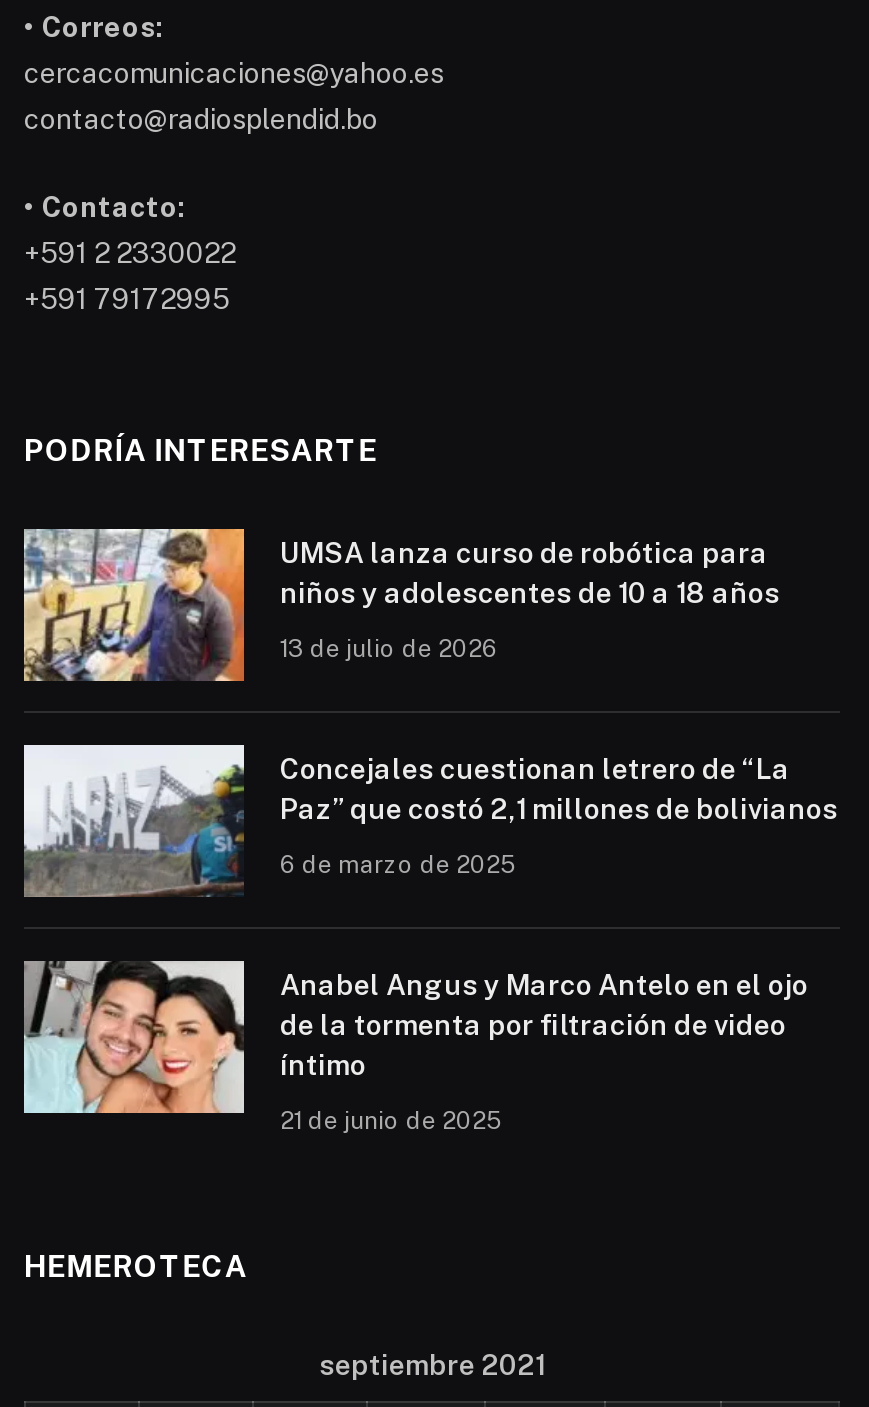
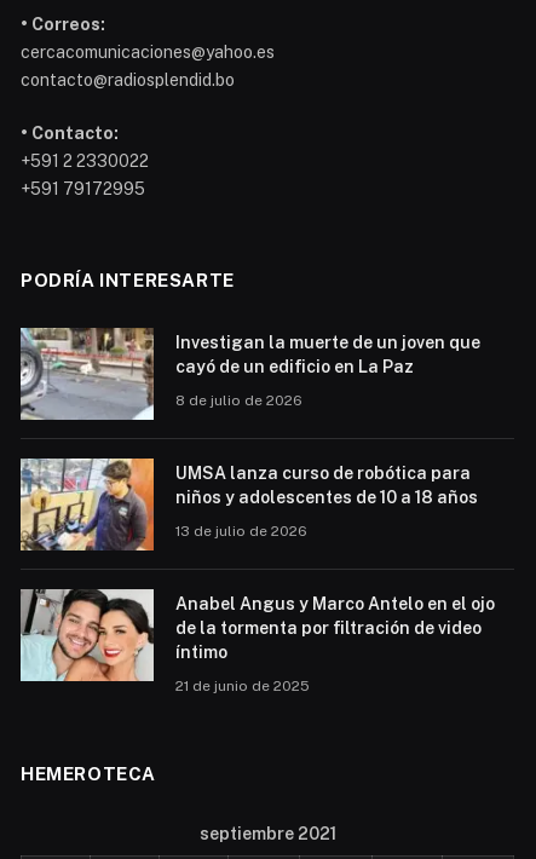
+ [image]
+ Investigan la muerte de un joven que
+ cayó de un edificio en La Paz
+ 8 de julio de 2026

moved down: [image] | UMSA lanza curso de robótica para | niños y adolescentes de 10 a 18 años | 13 de julio de 2026

- [image]
- Concejales cuestionan letrero de “La
- Paz” que costó 2,1 millones de bolivianos
- 6 de marzo de 2025
